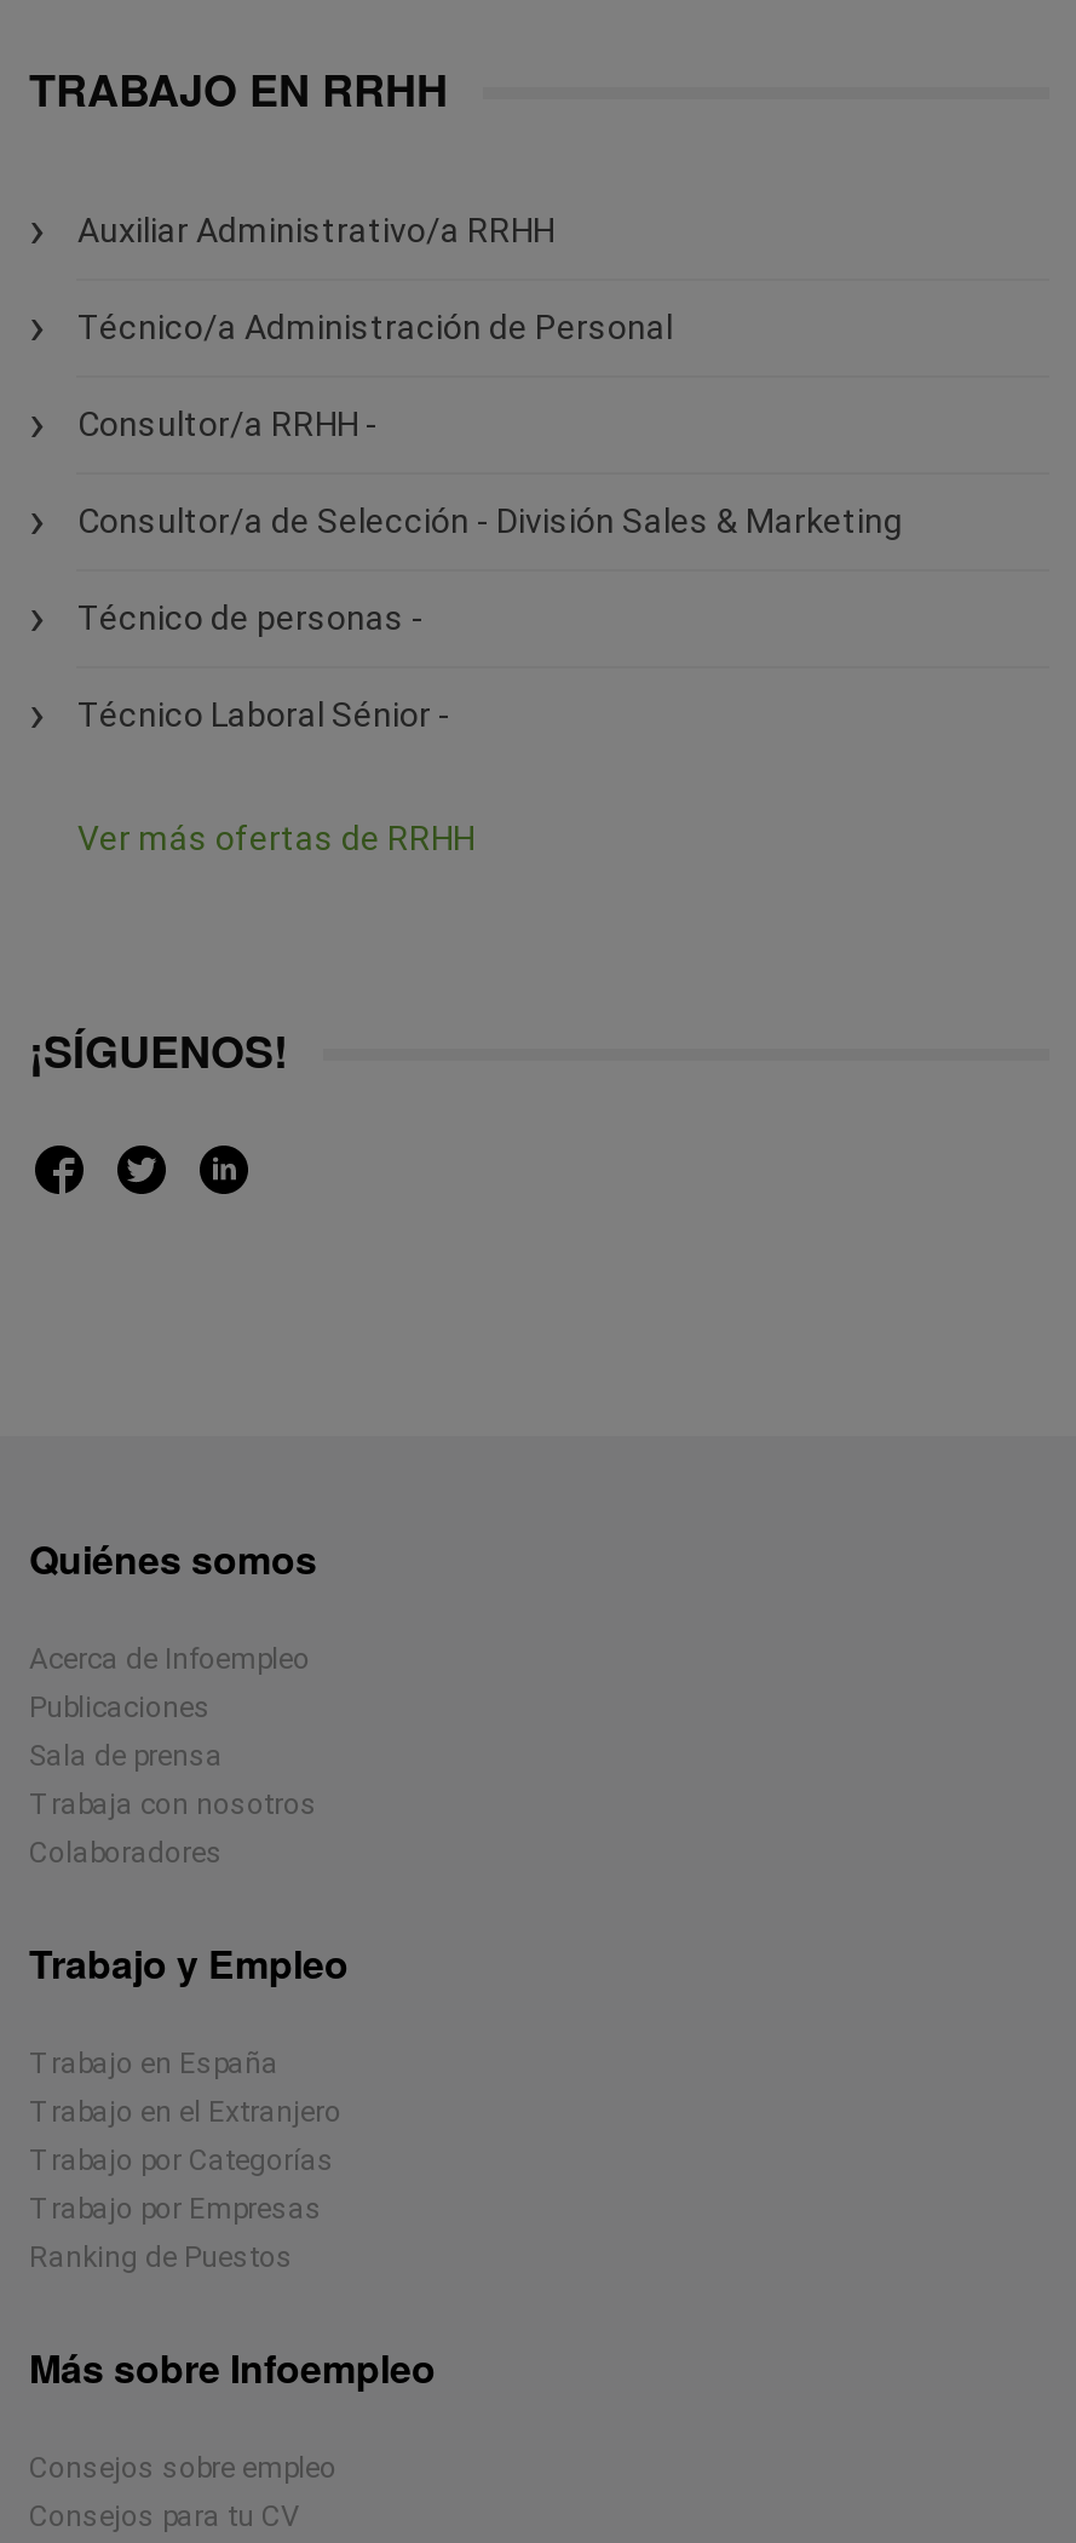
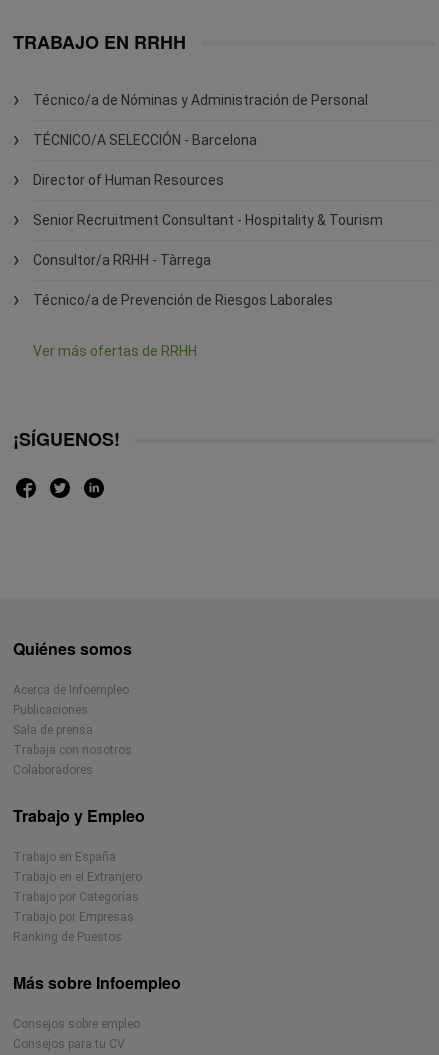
- Auxiliar Administrativo/a RRHH
+ Técnico/a de Nóminas y Administración de Personal

- Técnico/a Administración de Personal
+ TÉCNICO/A SELECCIÓN - Barcelona

- Consultor/a RRHH -
+ Director of Human Resources

- Consultor/a de Selección - División Sales & Marketing
+ Senior Recruitment Consultant - Hospitality & Tourism

- Técnico de personas -
+ Consultor/a RRHH - Tàrrega

- Técnico Laboral Sénior -
+ Técnico/a de Prevención de Riesgos Laborales
